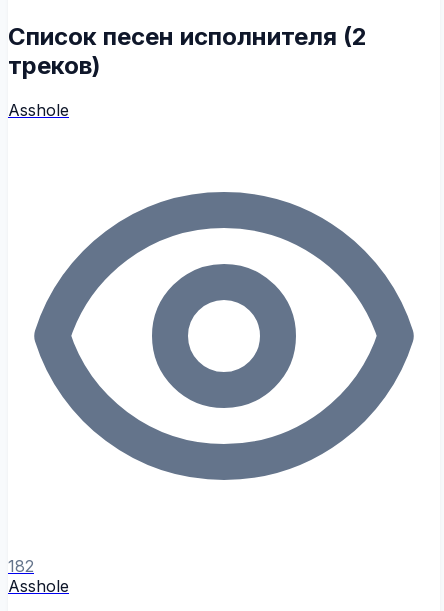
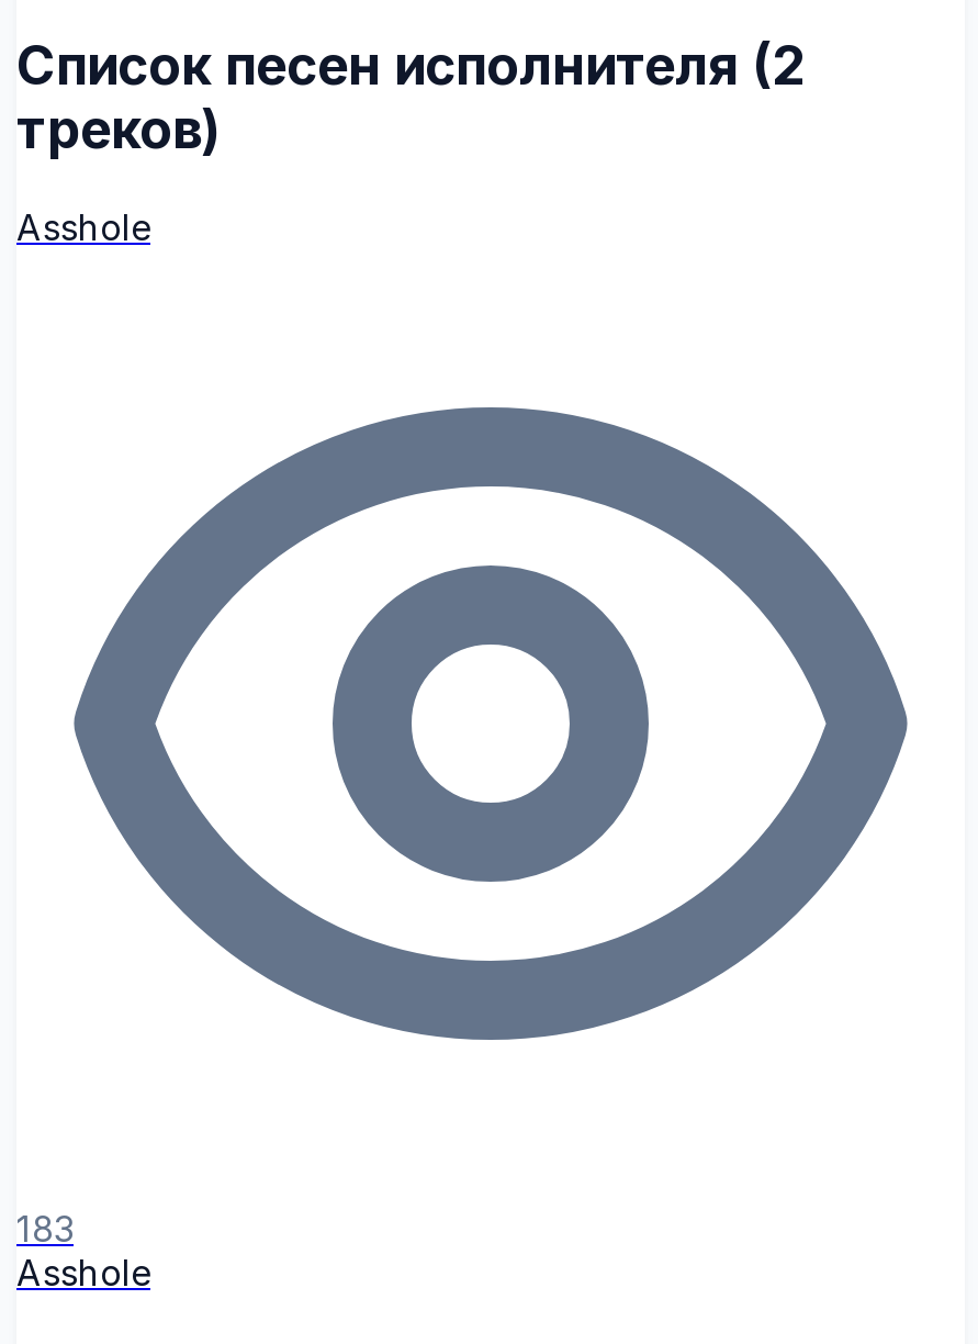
- 182
+ 183
